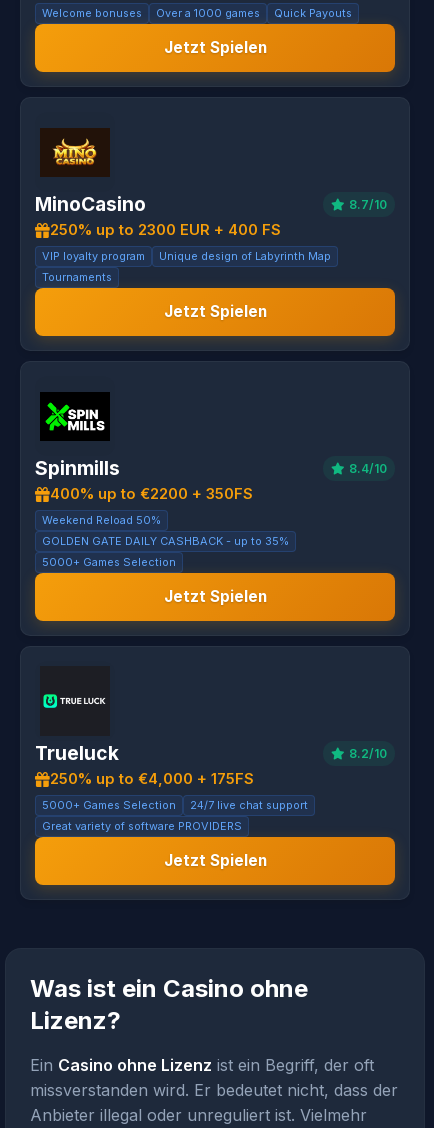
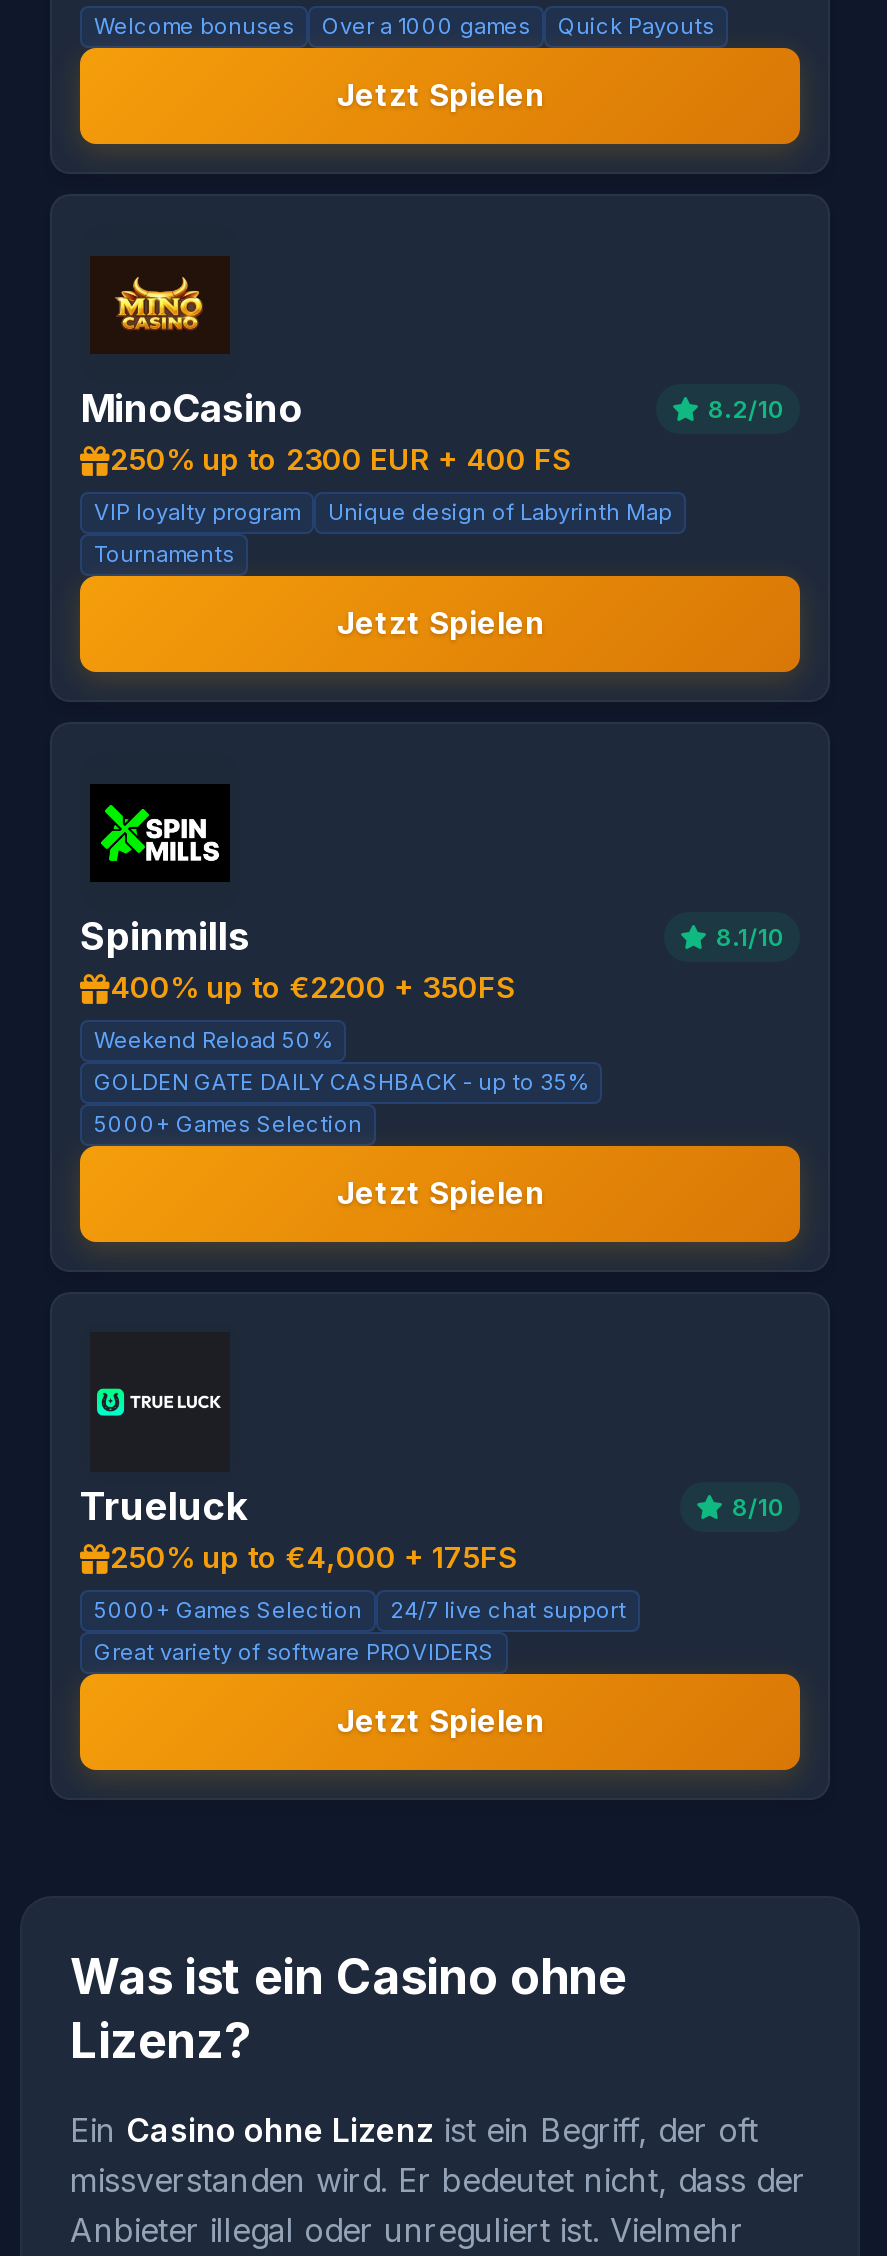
- 8.7/10
+ 8.2/10

- 8.4/10
+ 8.1/10

- 8.2/10
+ 8/10
